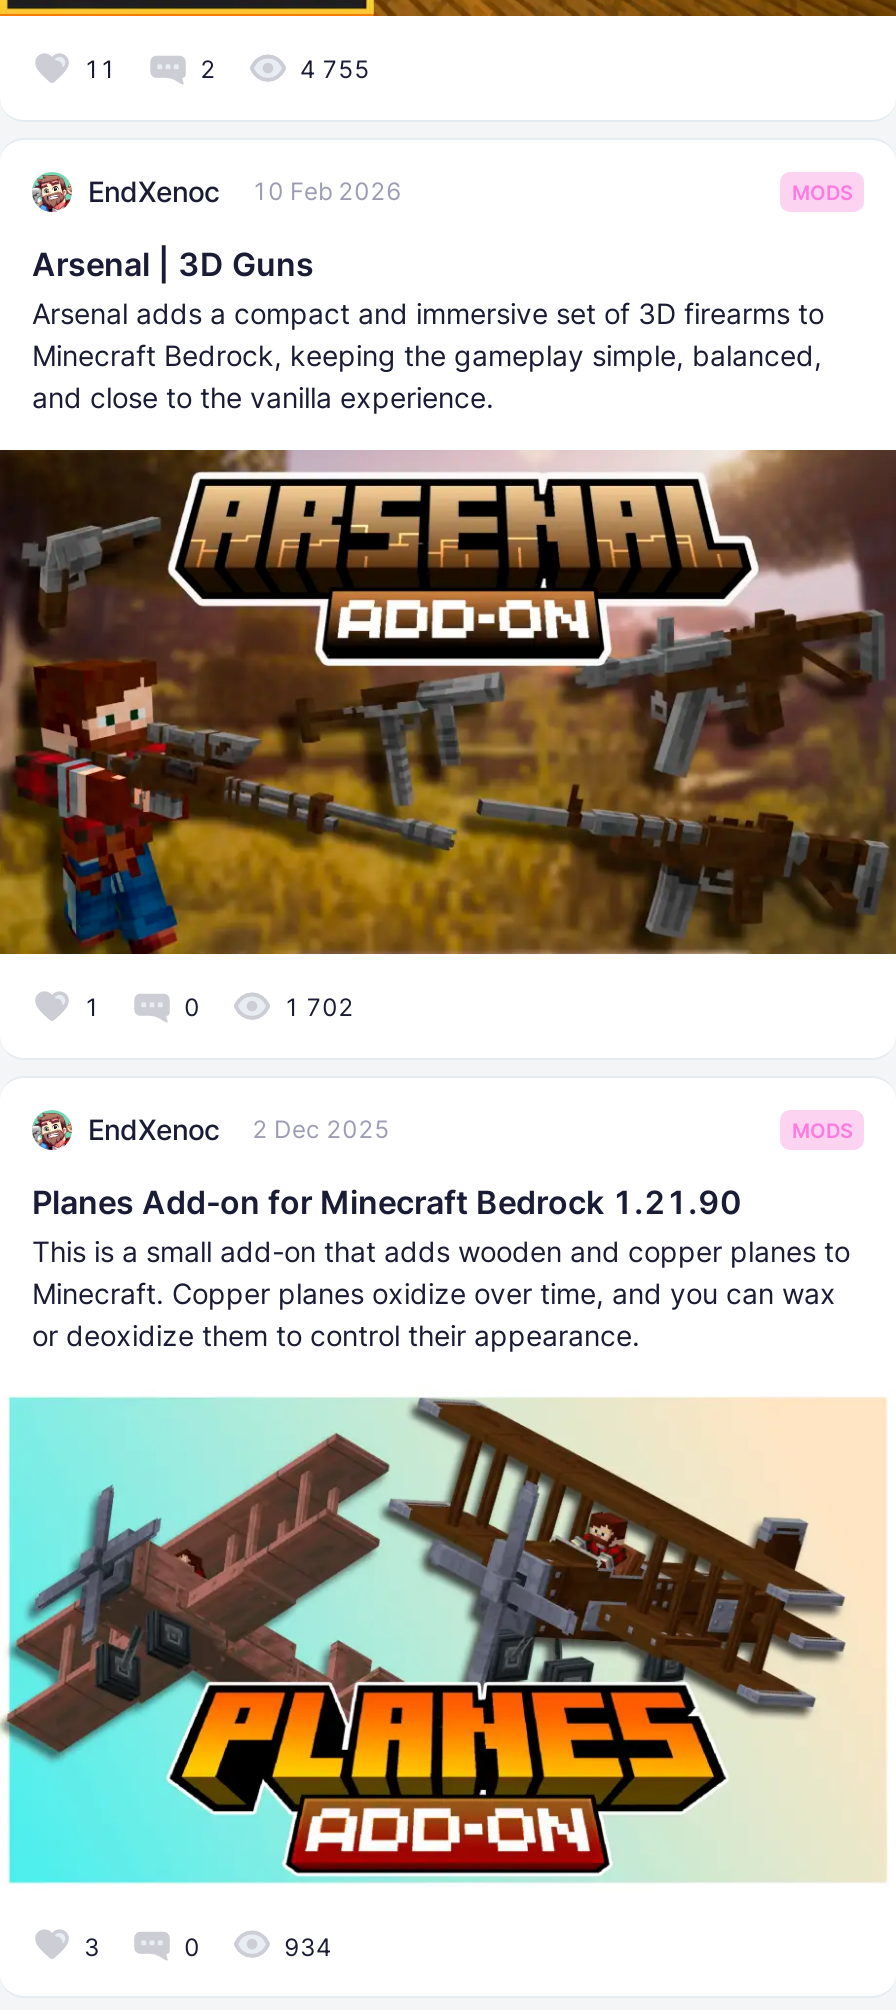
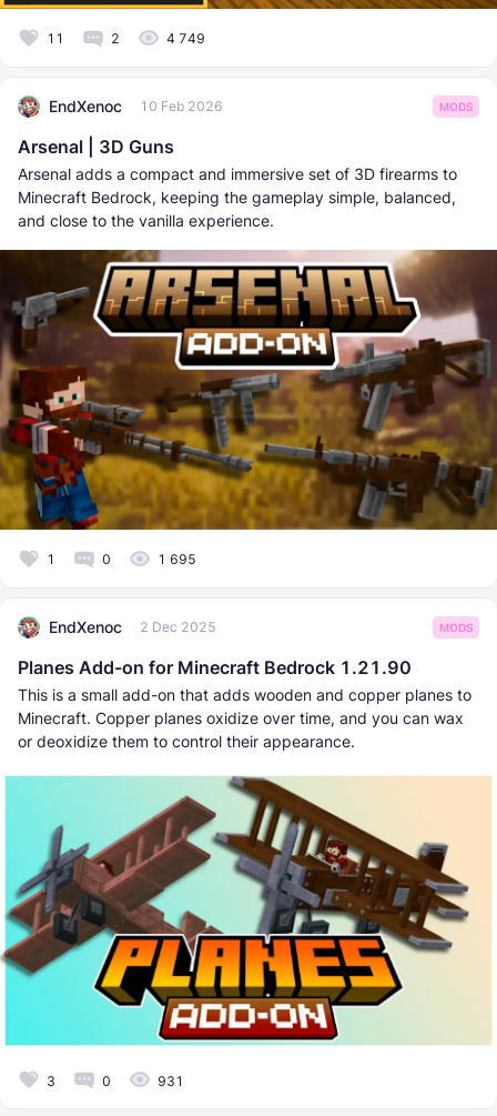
- 4 755
+ 4 749

- 1 702
+ 1 695

- 934
+ 931
